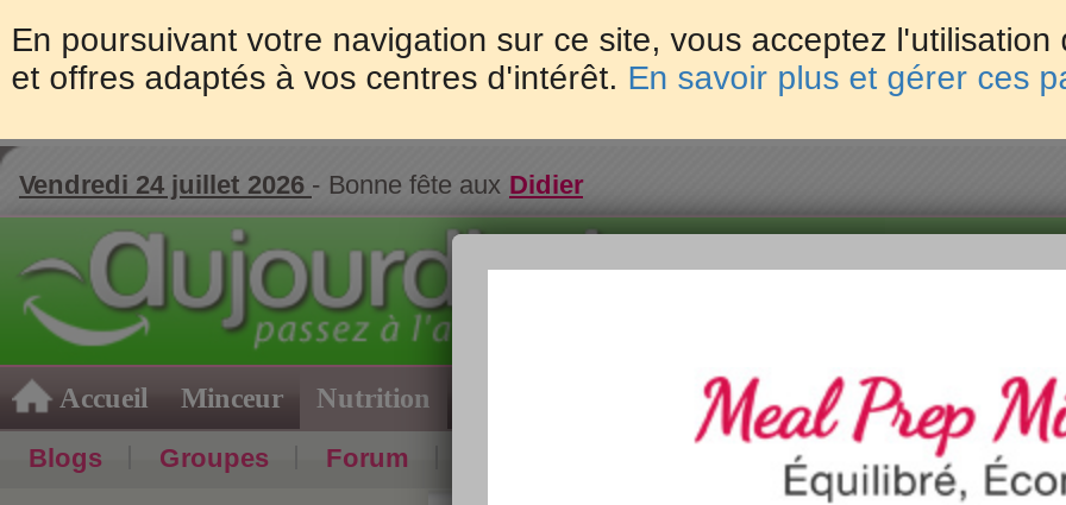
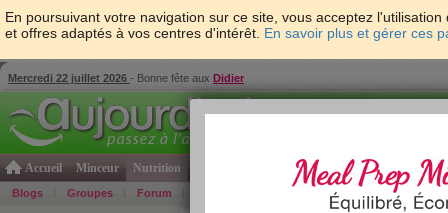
- Vendredi 24 juillet 2026 - Bonne fête aux Didier
+ Mercredi 22 juillet 2026 - Bonne fête aux Didier
